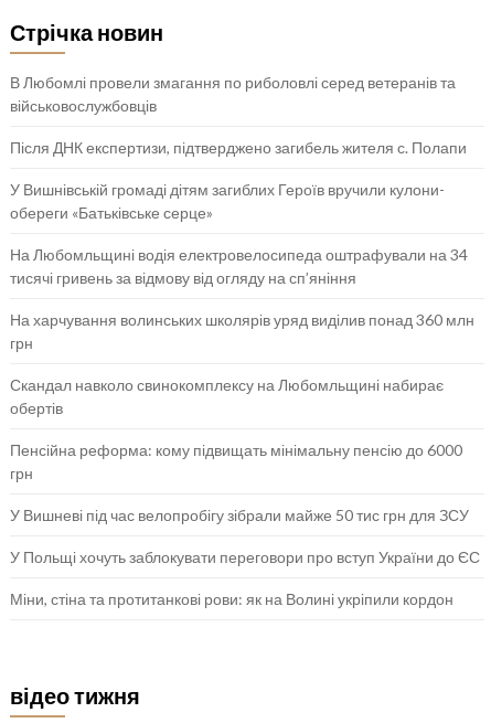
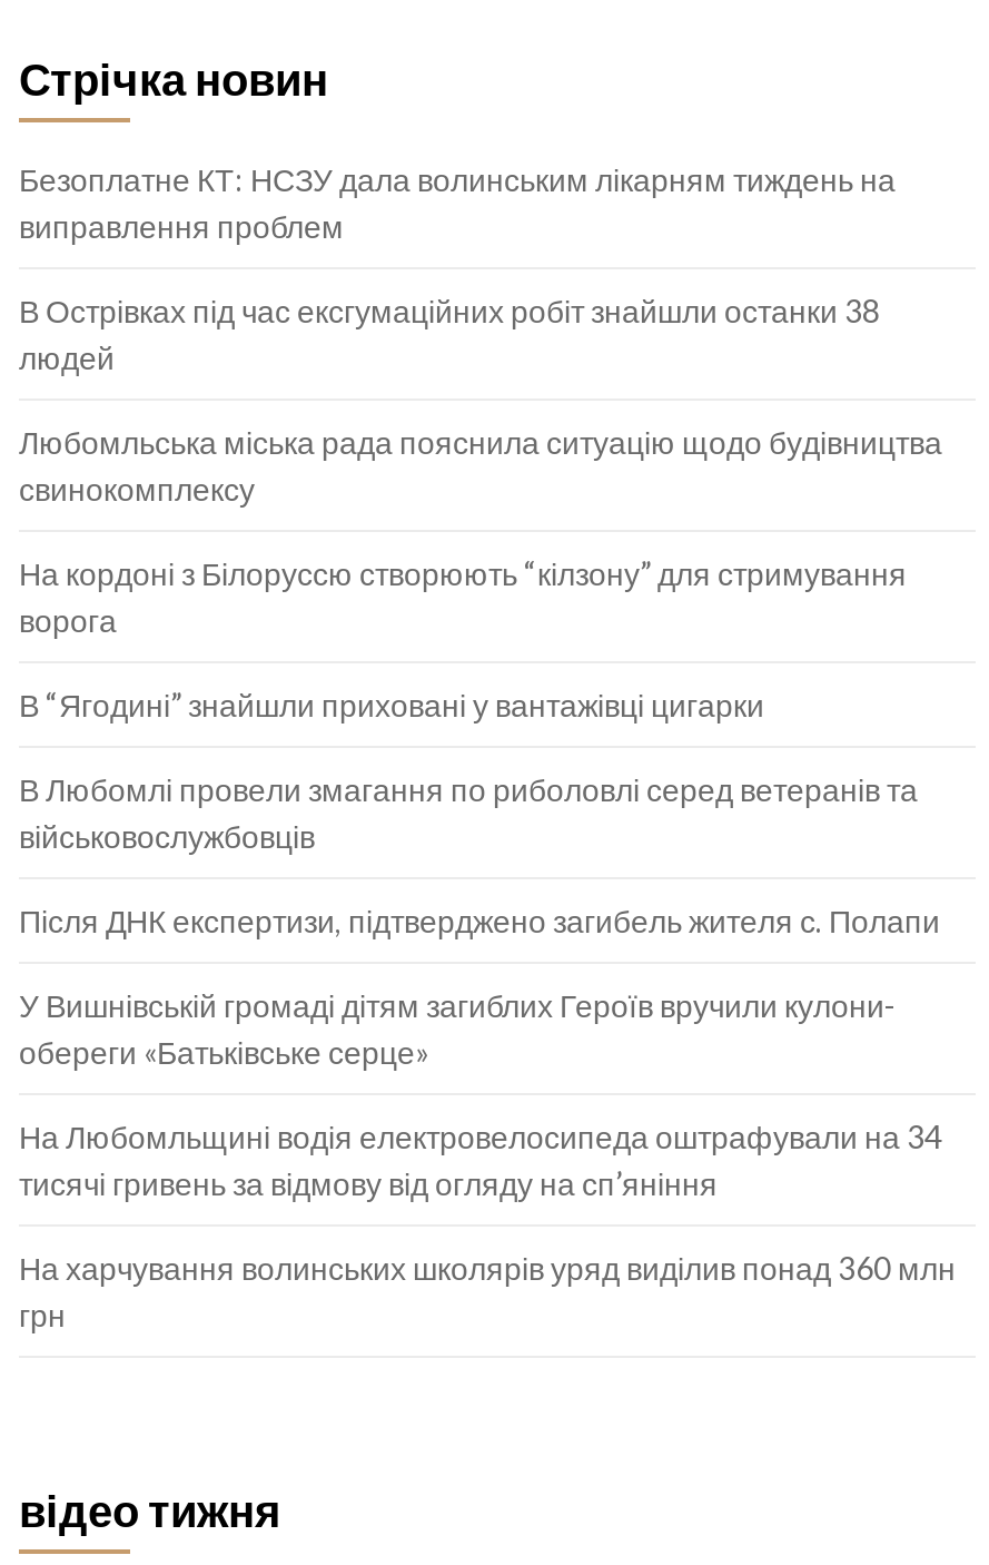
+ Безоплатне КТ: НСЗУ дала волинським лікарням тиждень на
+ виправлення проблем
+ В Острівках під час ексгумаційних робіт знайшли останки 38
+ людей
+ Любомльська міська рада пояснила ситуацію щодо будівництва
+ свинокомплексу
+ На кордоні з Білоруссю створюють “кілзону” для стримування
+ ворога
+ В “Ягодині” знайшли приховані у вантажівці цигарки

moved down: В Любомлі провели змагання по риболовлі серед ветеранів та | військовослужбовців | Після ДНК експертизи, підтверджено загибель жителя с. Полапи | ... | На харчування волинських школярів уряд виділив понад 360 млн | грн

- Скандал навколо свинокомплексу на Любомльщині набирає
- обертів
- Пенсійна реформа: кому підвищать мінімальну пенсію до 6000
- грн
- У Вишневі під час велопробігу зібрали майже 50 тис грн для ЗСУ
- У Польщі хочуть заблокувати переговори про вступ України до ЄС
- Міни, стіна та протитанкові рови: як на Волині укріпили кордон
